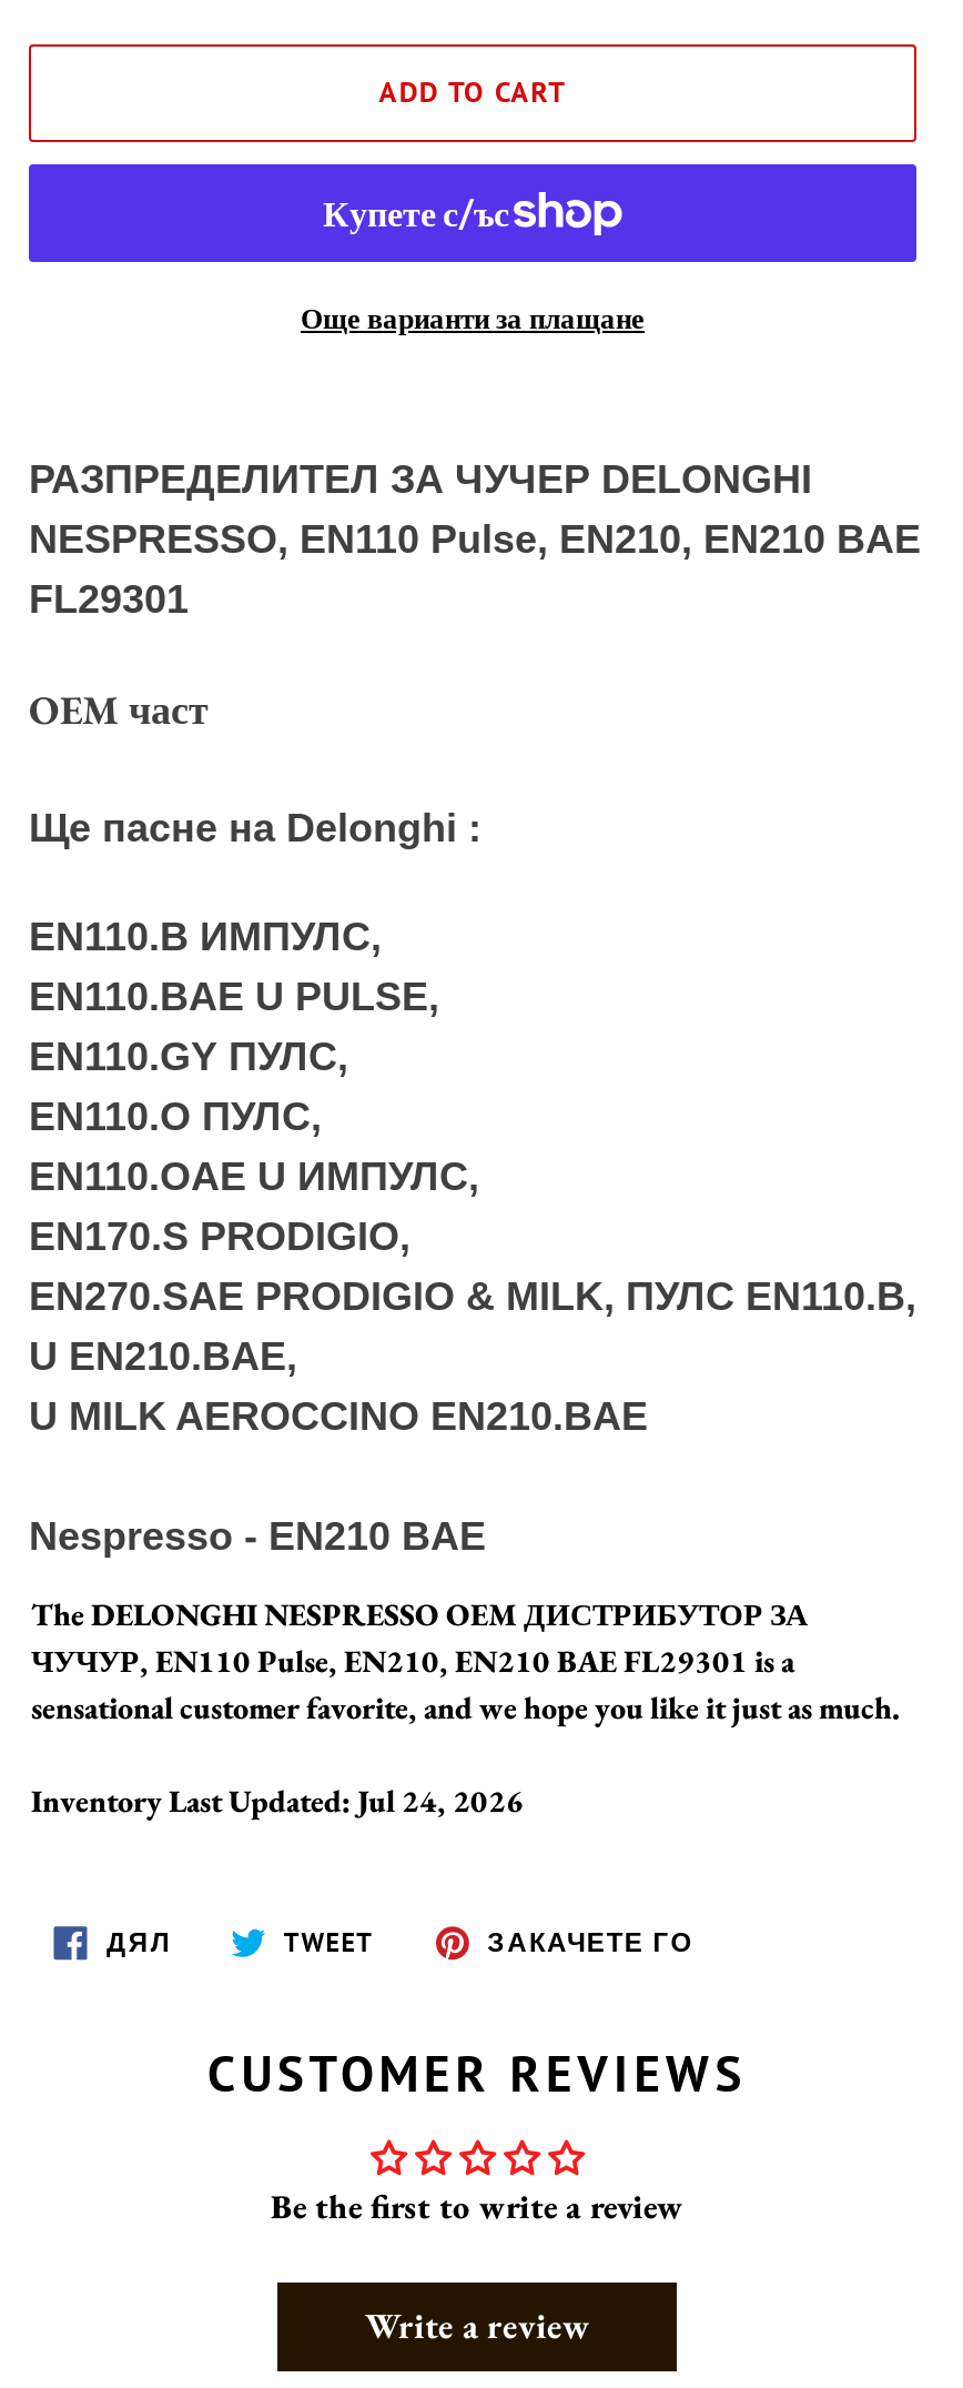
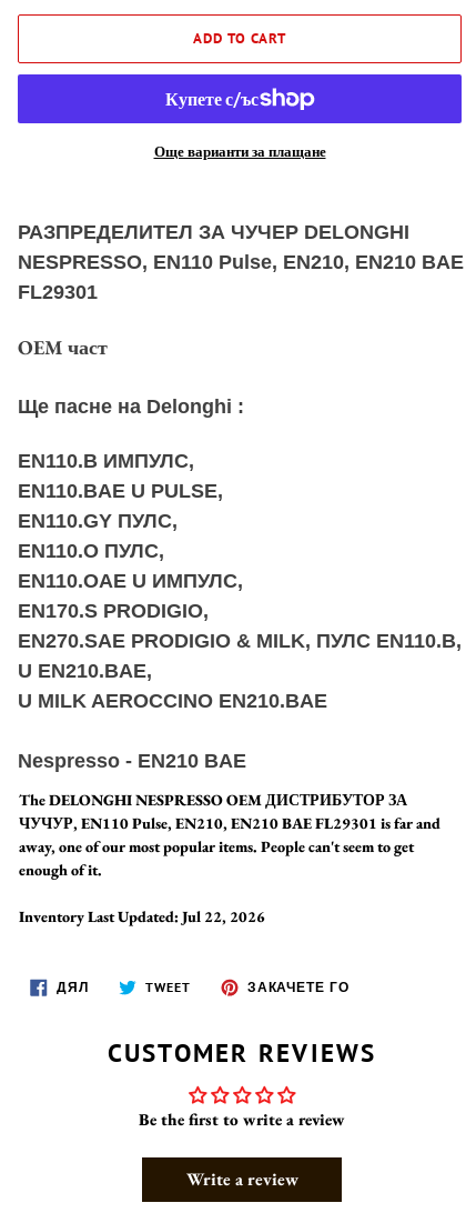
- ЧУЧУР, EN110 Pulse, EN210, EN210 BAE FL29301 is a
- sensational customer favorite, and we hope you like it just as much.
+ ЧУЧУР, EN110 Pulse, EN210, EN210 BAE FL29301 is far and
+ away, one of our most popular items. People can't seem to get
+ enough of it.

- Inventory Last Updated: Jul 24, 2026
+ Inventory Last Updated: Jul 22, 2026
